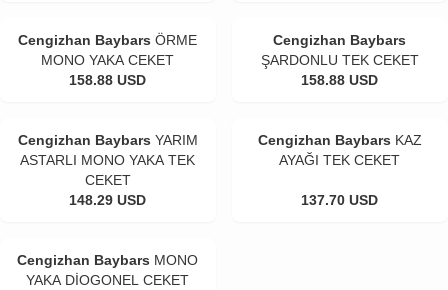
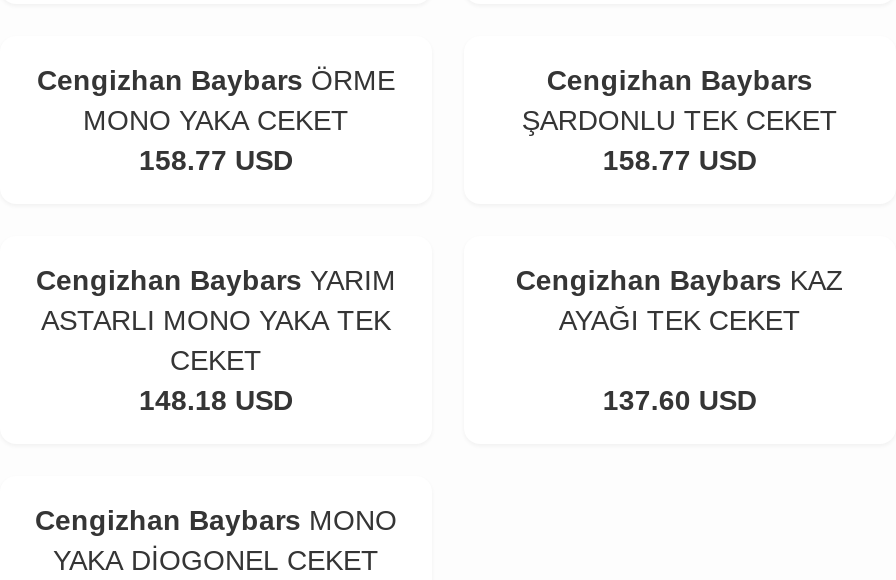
- 158.88 USD
+ 158.77 USD

- 158.88 USD
+ 158.77 USD

- 148.29 USD
+ 148.18 USD

- 137.70 USD
+ 137.60 USD
